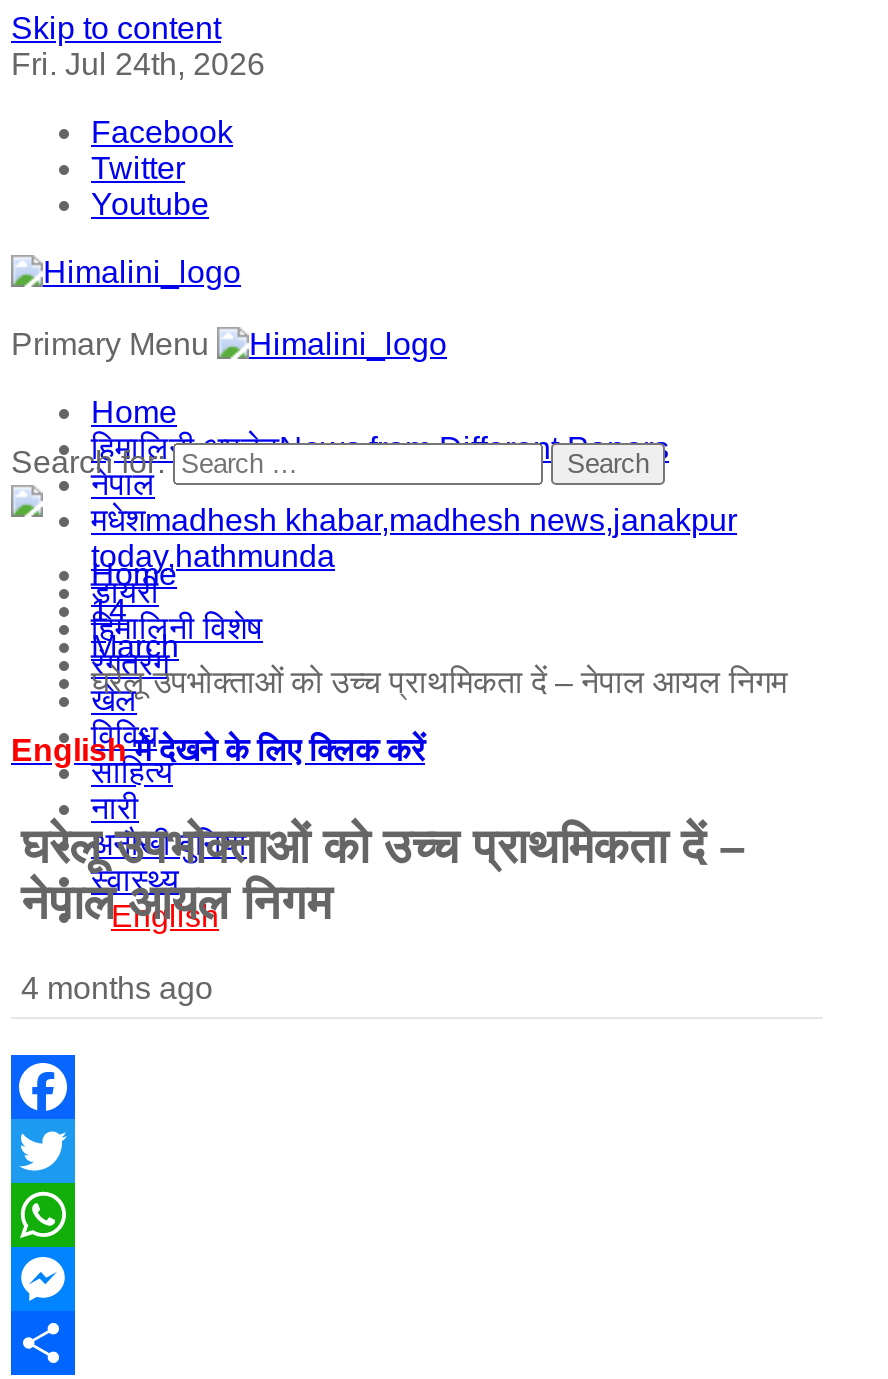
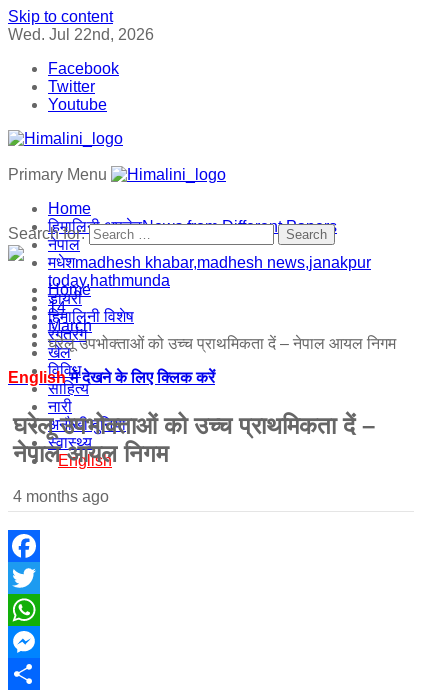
- Fri. Jul 24th, 2026
+ Wed. Jul 22nd, 2026
